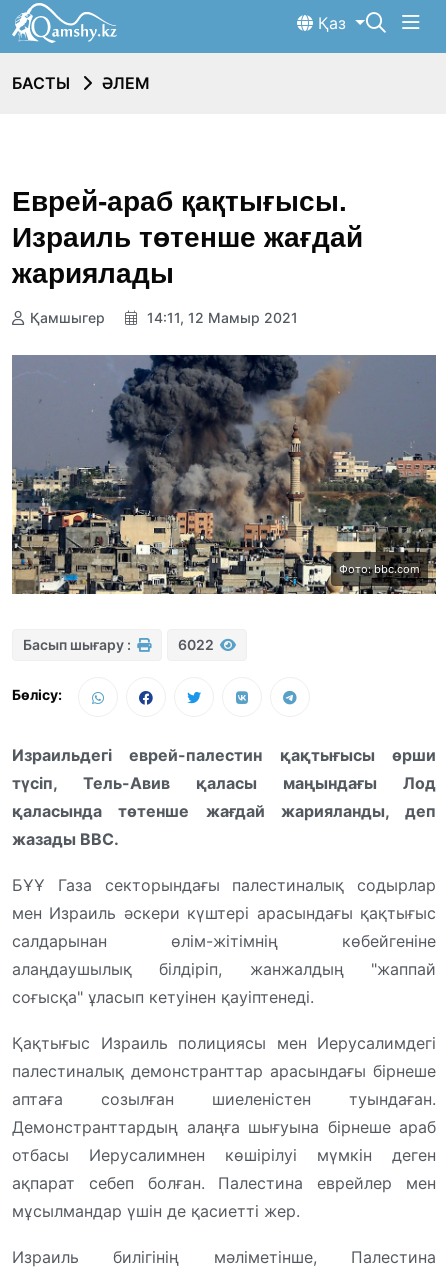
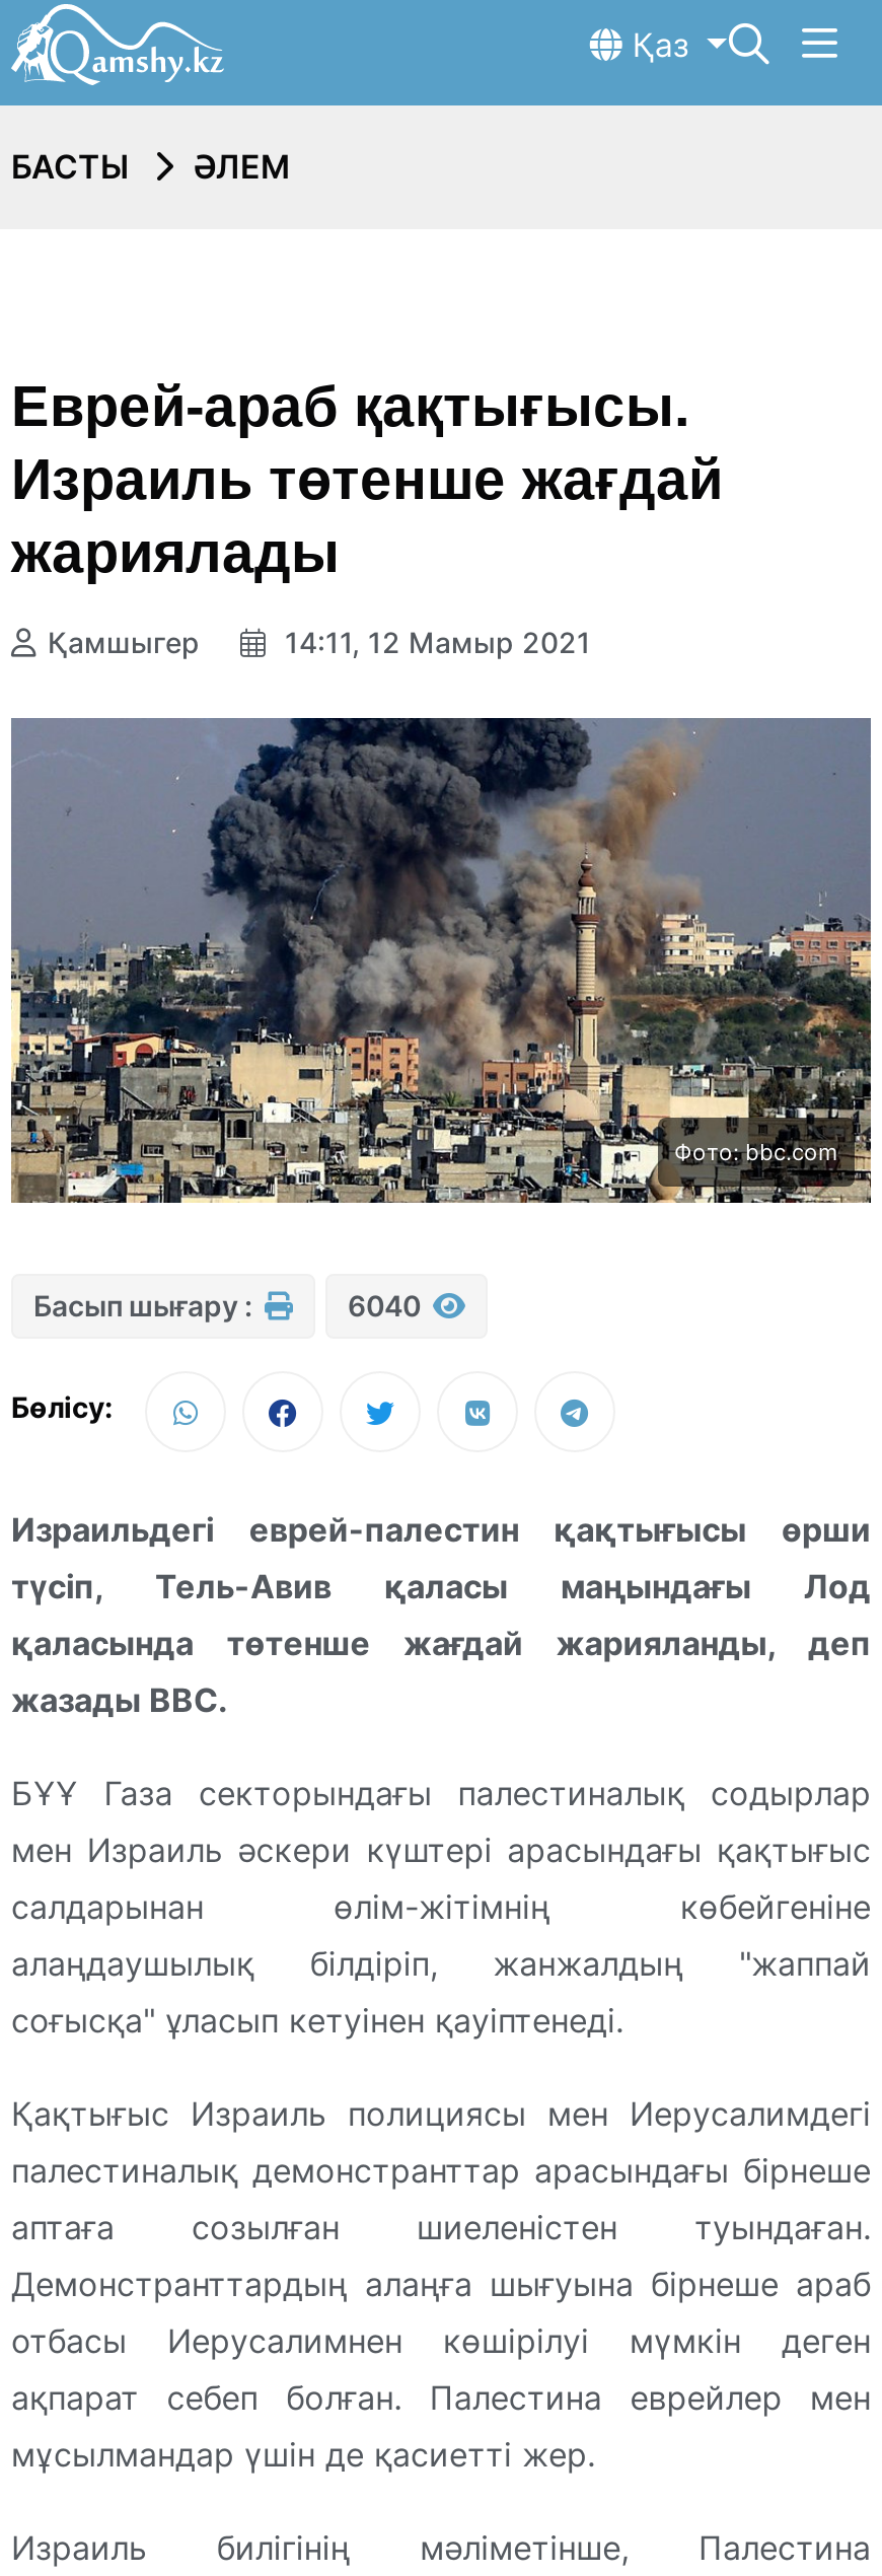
- 6022
+ 6040
